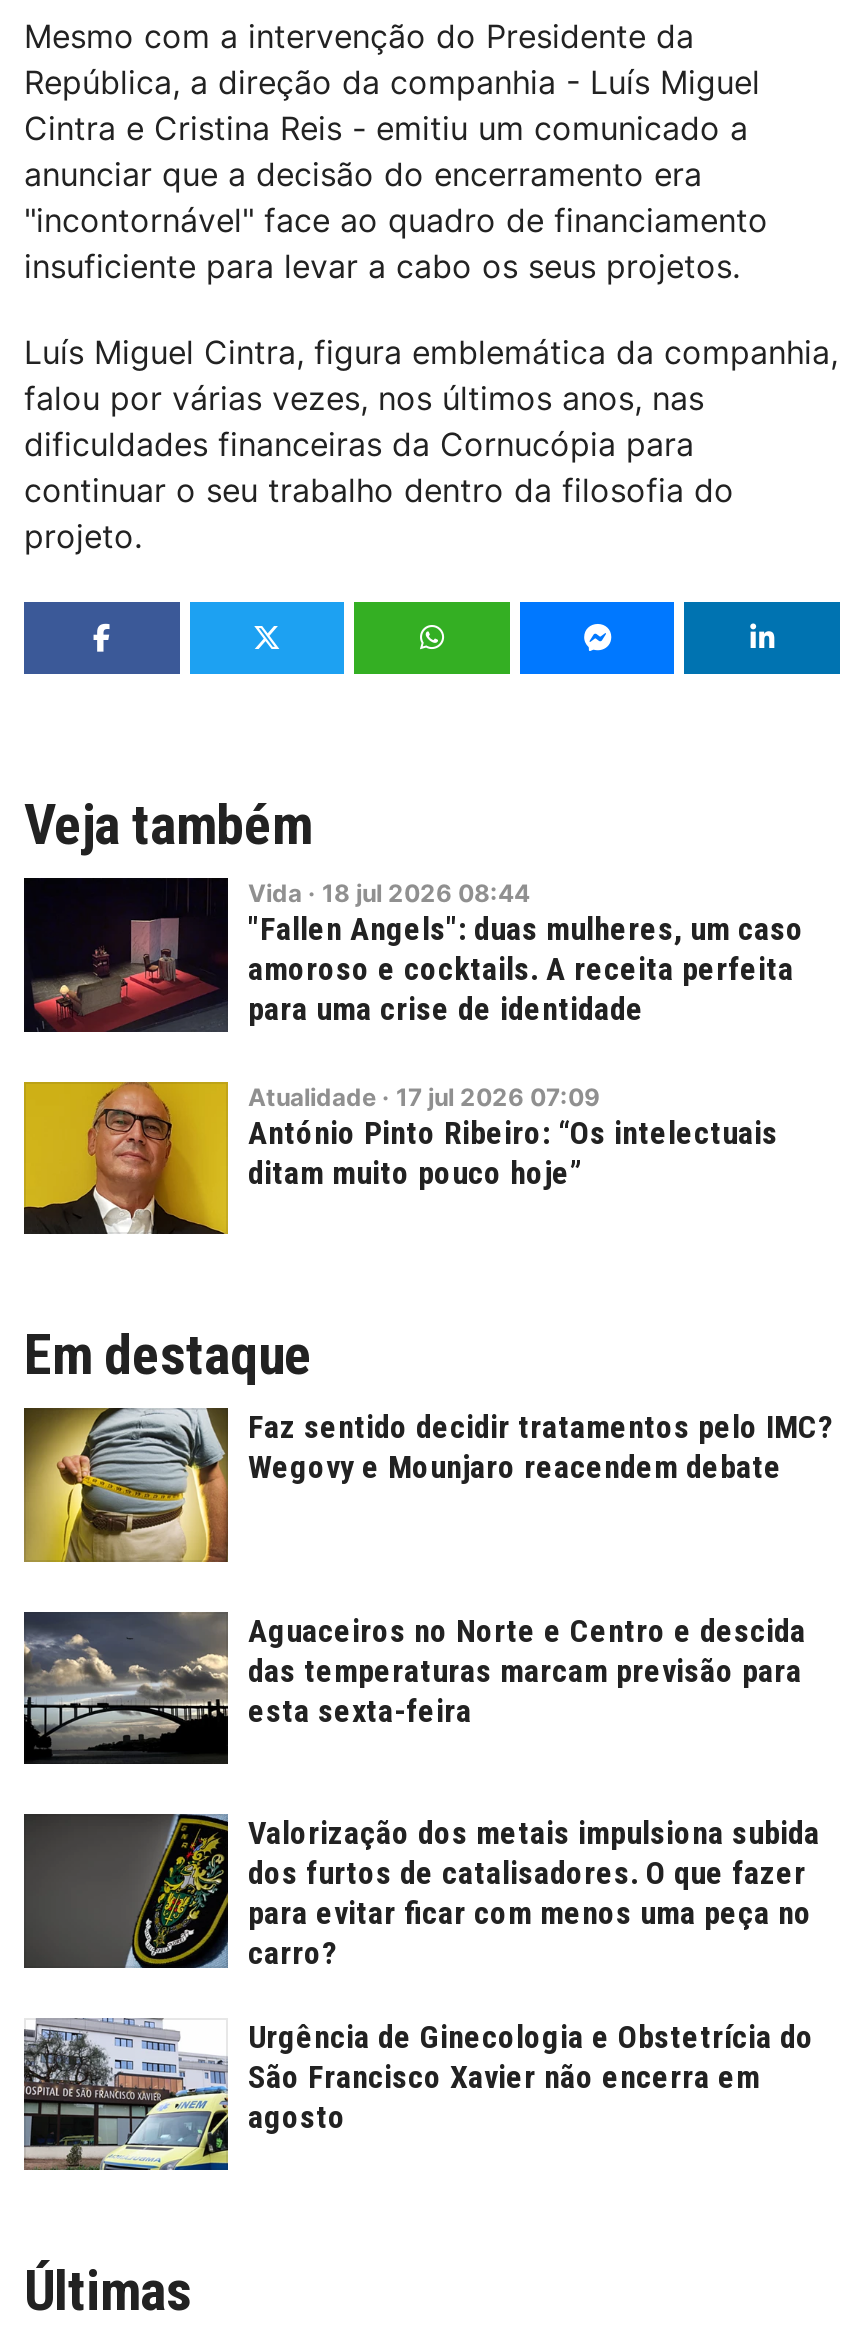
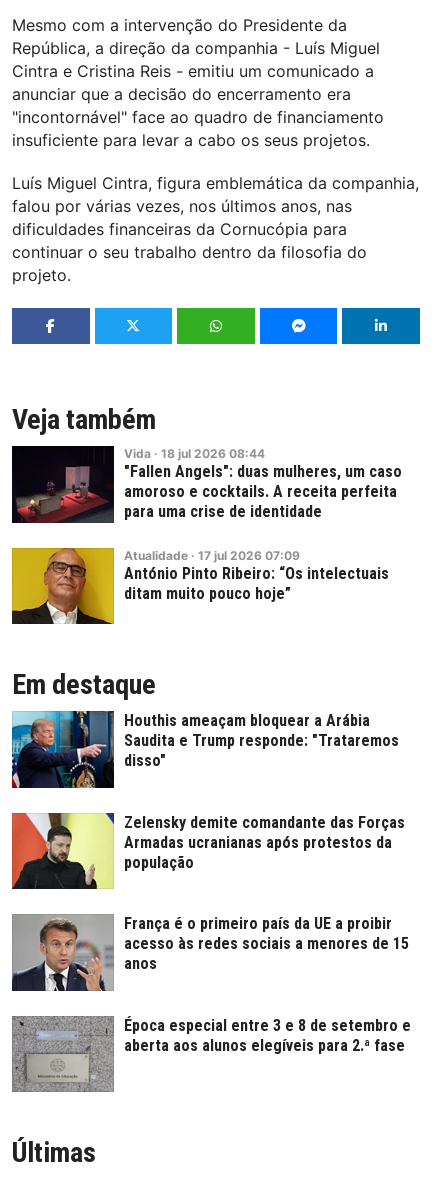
- [image]
- Faz sentido decidir tratamentos pelo IMC?
- Wegovy e Mounjaro reacendem debate
+ [image]
+ Houthis ameaçam bloquear a Arábia
+ Saudita e Trump responde: "Trataremos
+ disso"

- [image]
- Aguaceiros no Norte e Centro e descida
- das temperaturas marcam previsão para
- esta sexta-feira
+ [image]
+ Zelensky demite comandante das Forças
+ Armadas ucranianas após protestos da
+ população

- [image]
- Valorização dos metais impulsiona subida
- dos furtos de catalisadores. O que fazer
- para evitar ficar com menos uma peça no
- carro?
+ [image]
+ França é o primeiro país da UE a proibir
+ acesso às redes sociais a menores de 15
+ anos

- [image]
- Urgência de Ginecologia e Obstetrícia do
- São Francisco Xavier não encerra em
- agosto
+ [image]
+ Época especial entre 3 e 8 de setembro e
+ aberta aos alunos elegíveis para 2.ª fase
